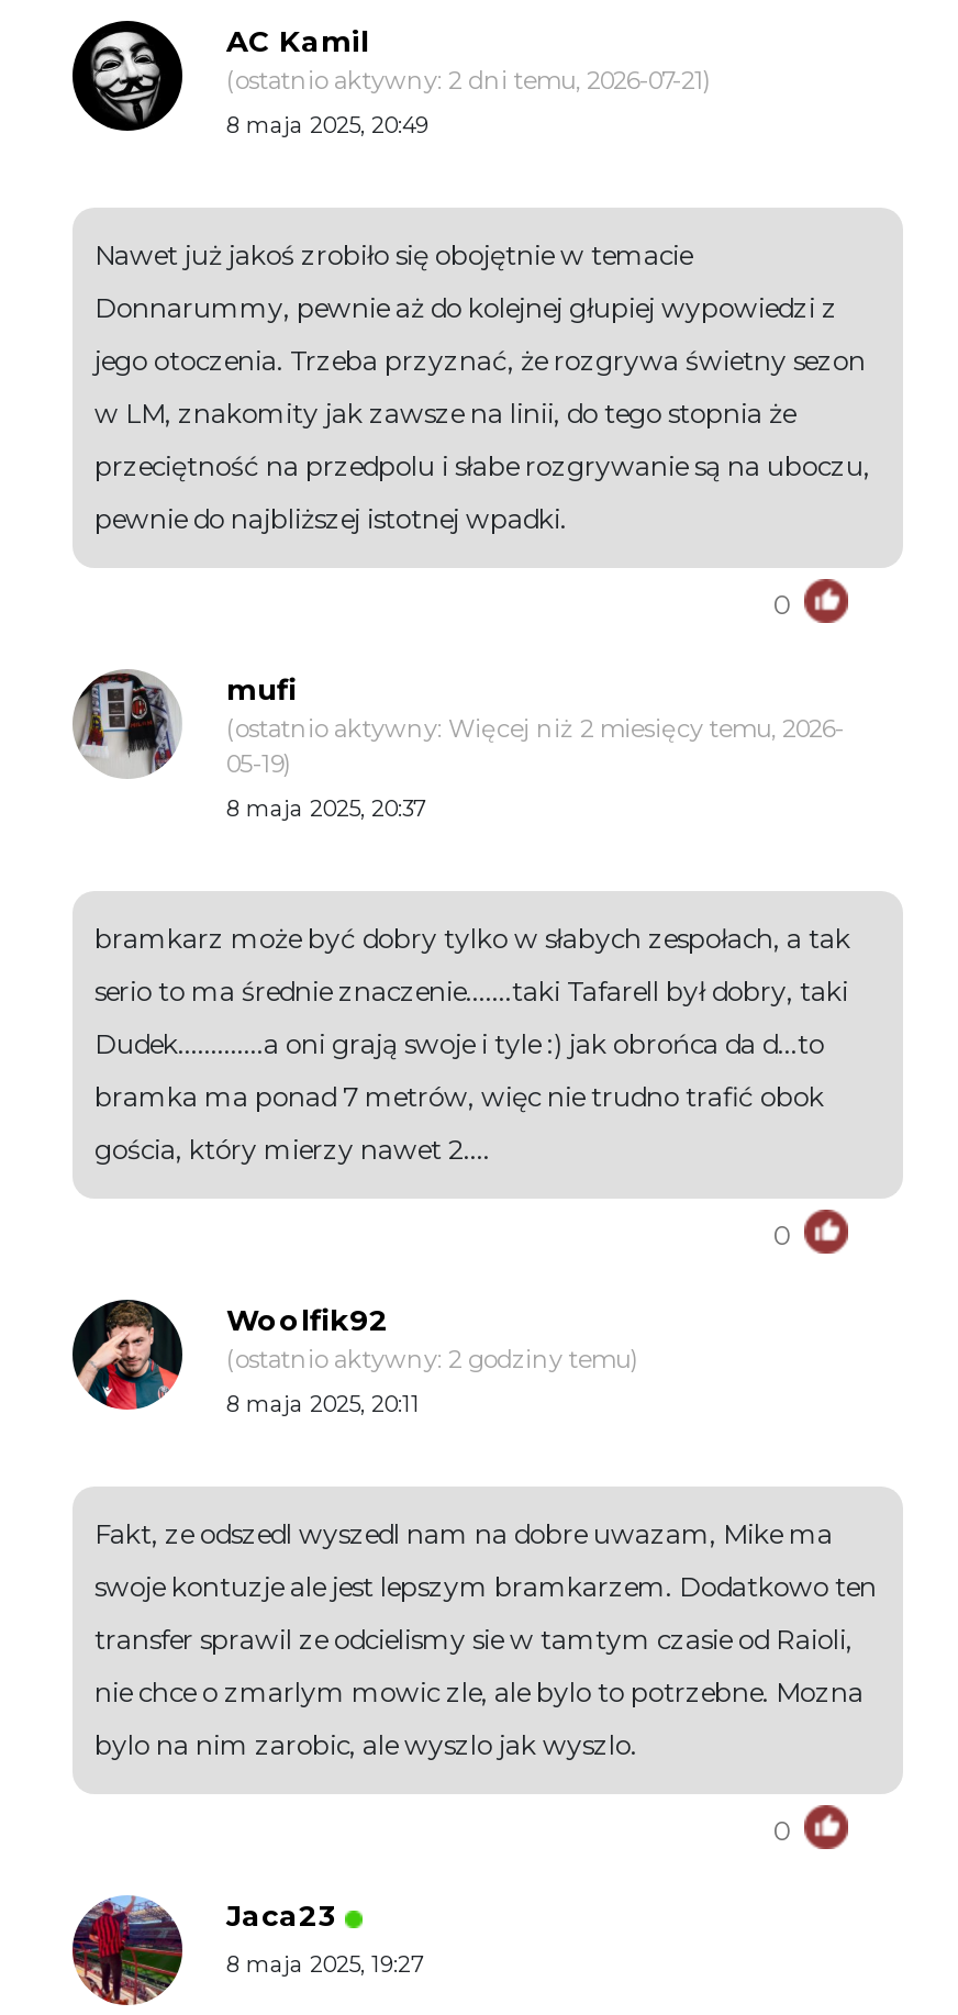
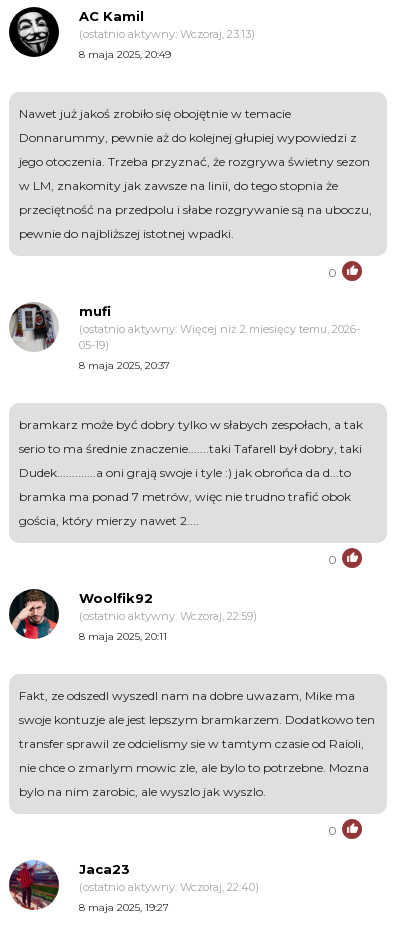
- (ostatnio aktywny: 2 dni temu, 2026-07-21)
+ (ostatnio aktywny: Wczoraj, 23:13)

- (ostatnio aktywny: 2 godziny temu)
+ (ostatnio aktywny: Wczoraj, 22:59)

+ (ostatnio aktywny: Wczoraj, 22:40)
